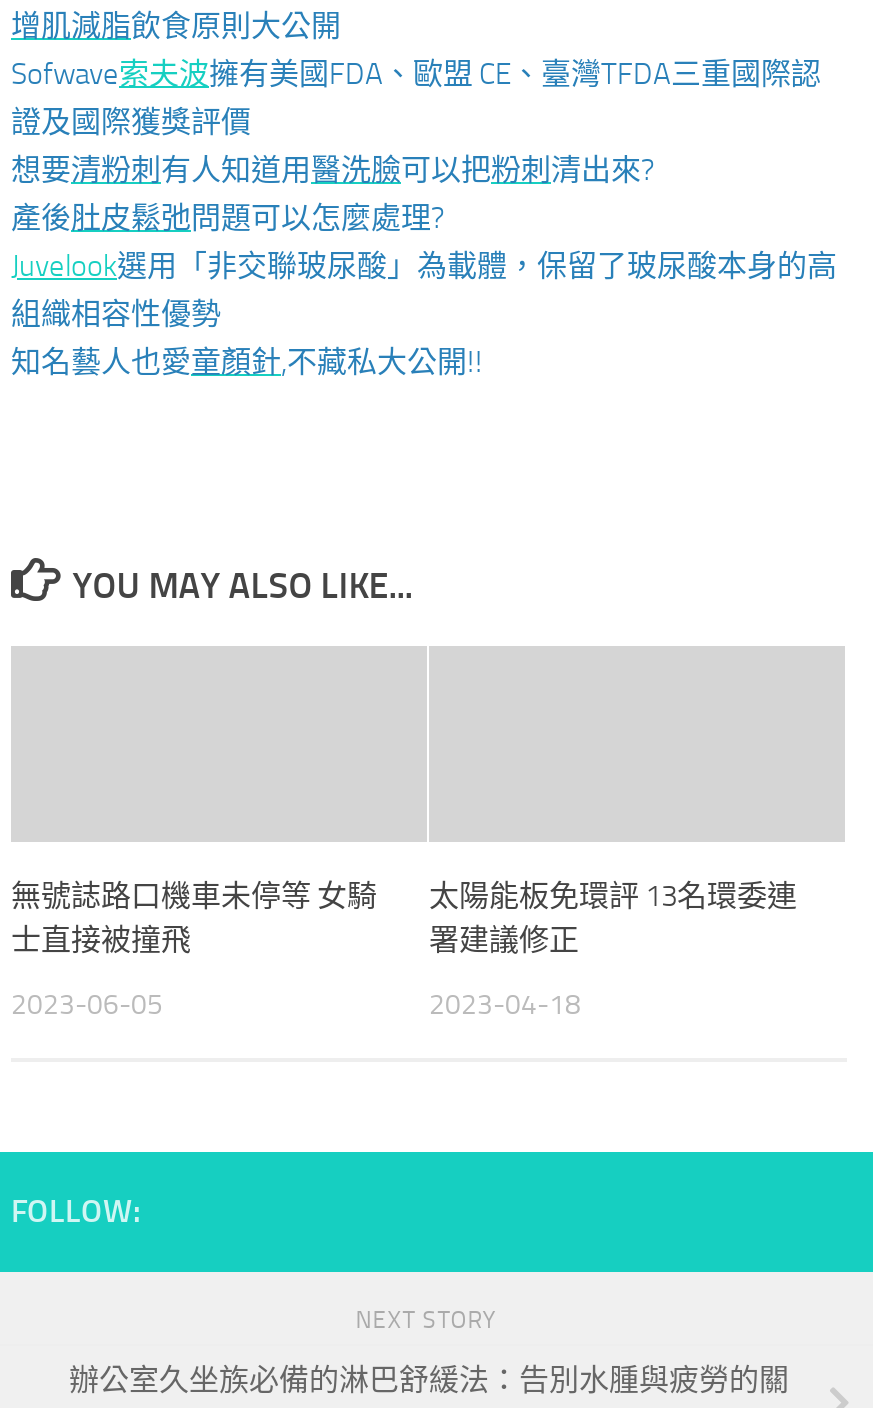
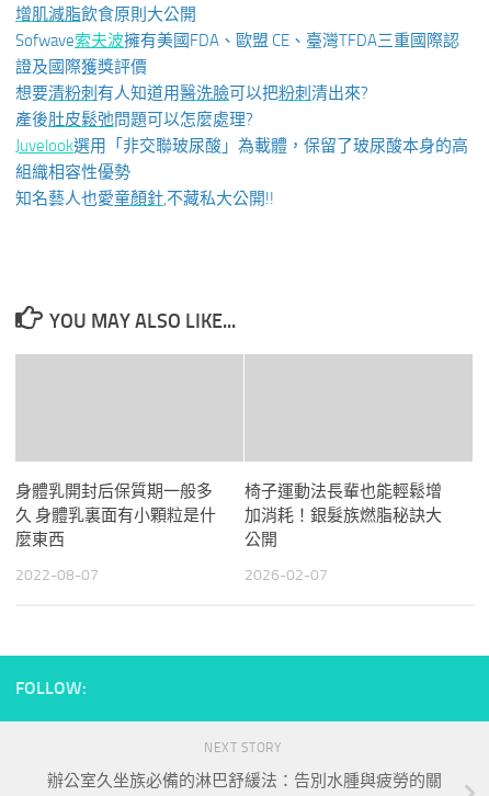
- 無號誌路口機車未停等 女騎
- 士直接被撞飛
+ 身體乳開封后保質期一般多
+ 久 身體乳裏面有小顆粒是什
+ 麼東西

- 太陽能板免環評 13名環委連
- 署建議修正
+ 椅子運動法長輩也能輕鬆增
+ 加消耗！銀髮族燃脂秘訣大
+ 公開

- 2023-06-05
+ 2022-08-07

- 2023-04-18
+ 2026-02-07
